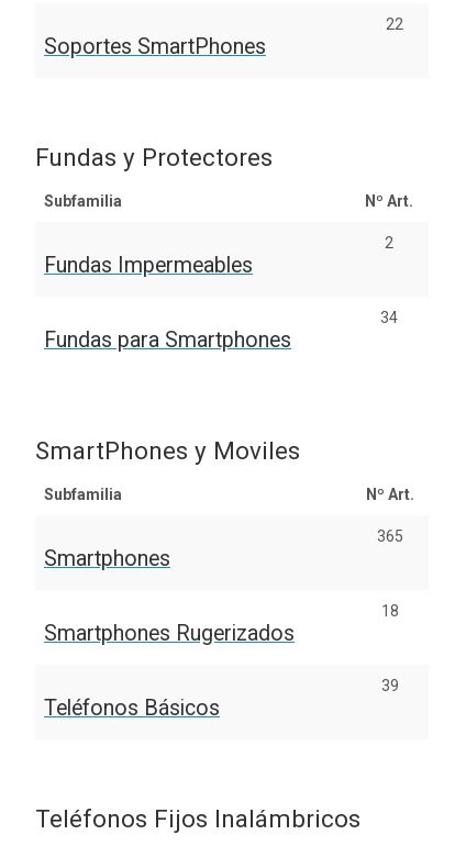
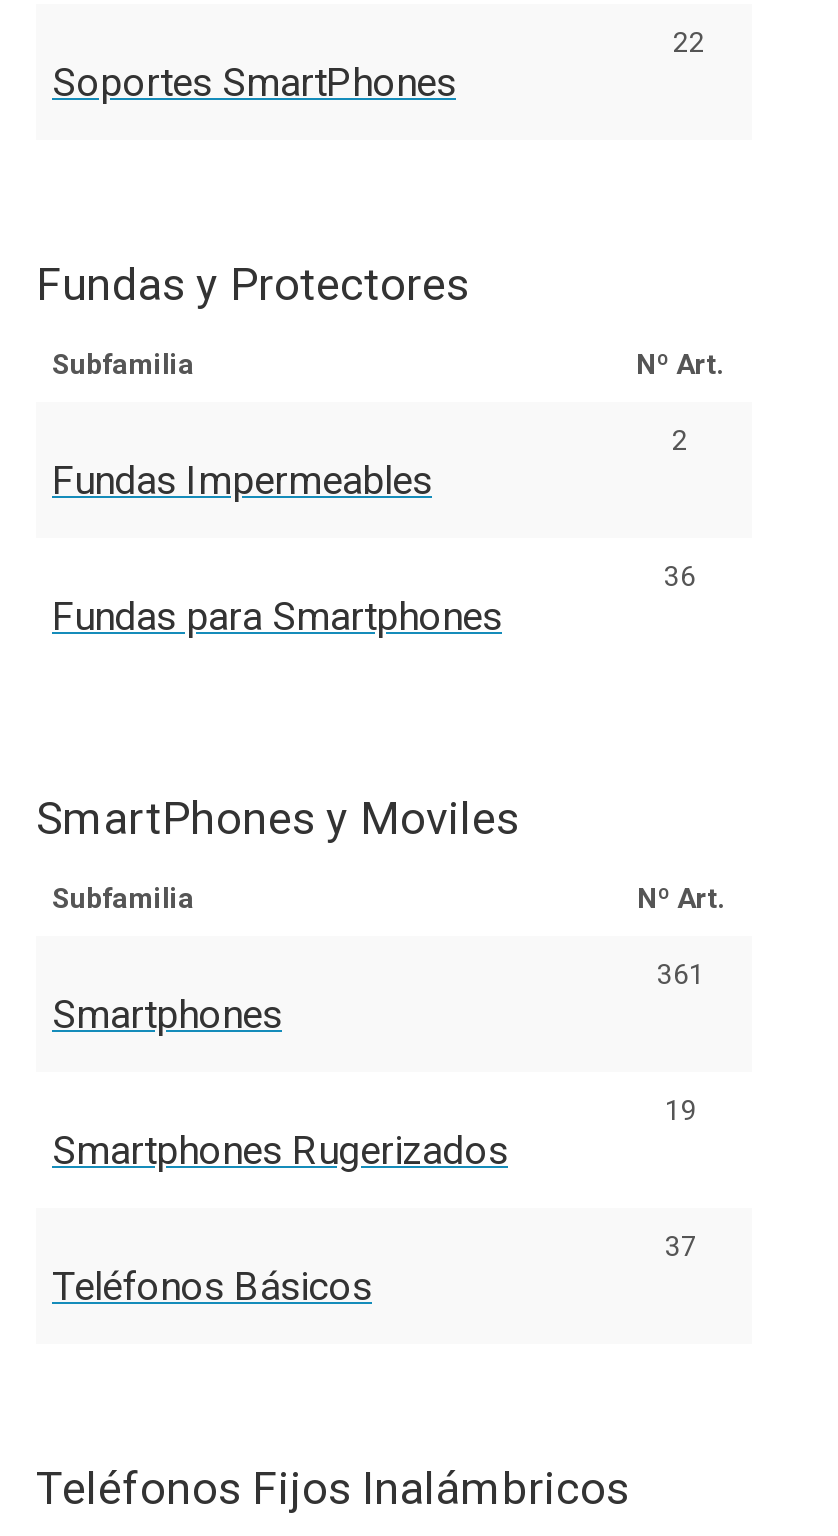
- 34
+ 36

- 365
+ 361

- 18
+ 19

- 39
+ 37
